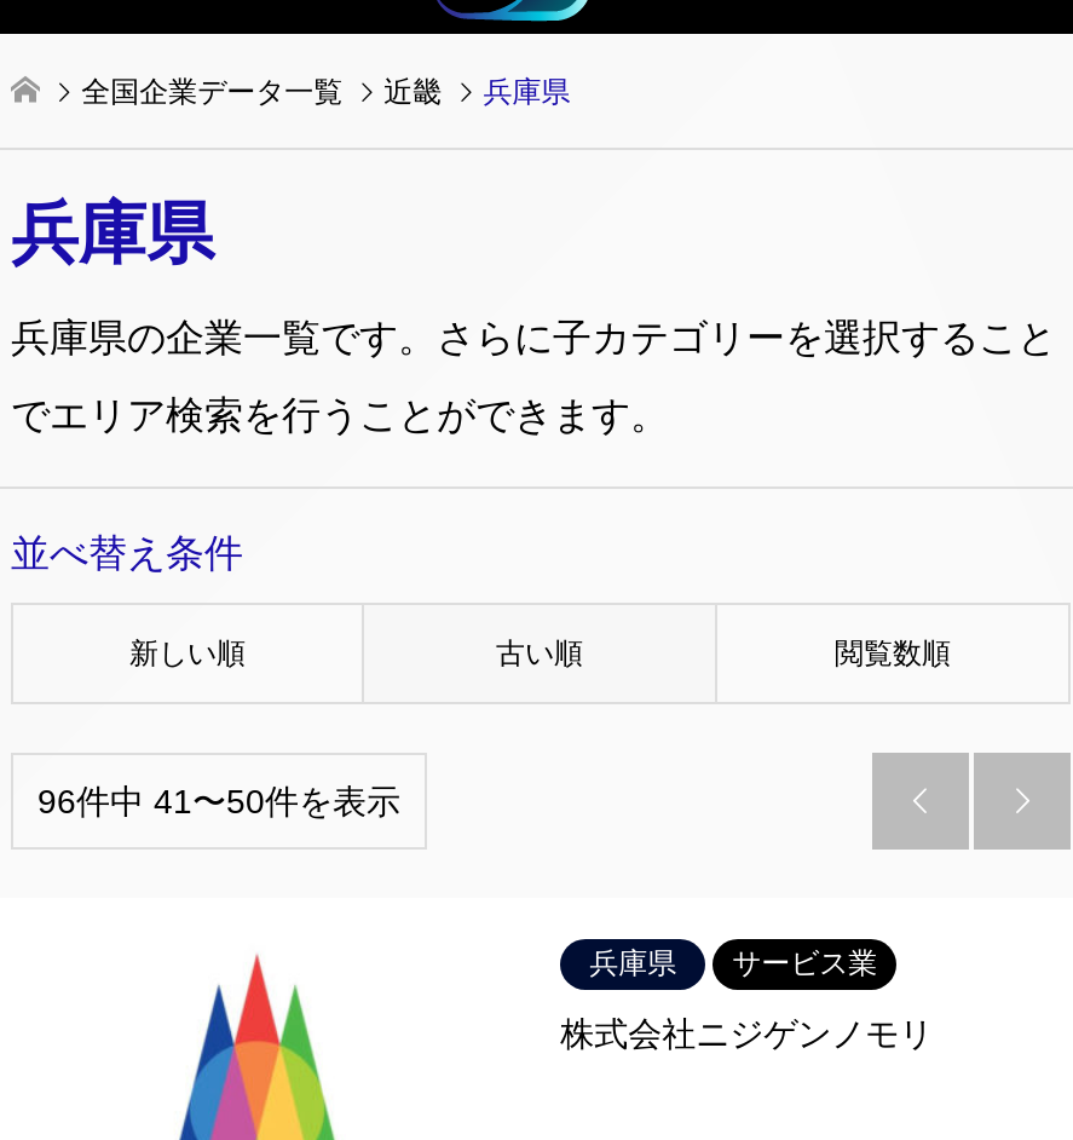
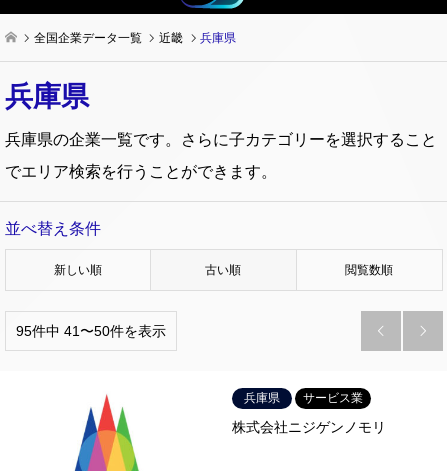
- 96件中 41〜50件を表示
+ 95件中 41〜50件を表示
